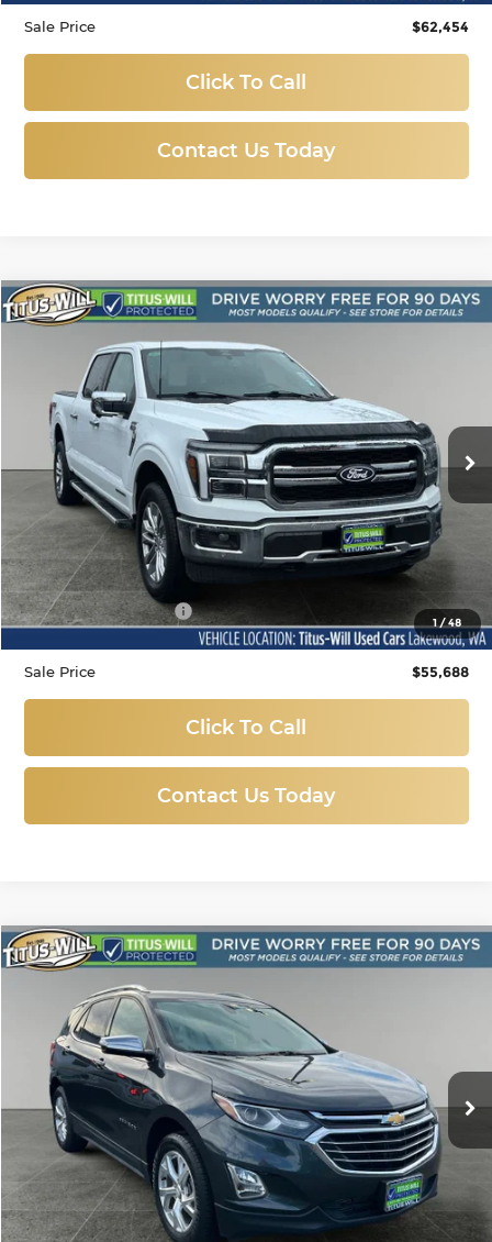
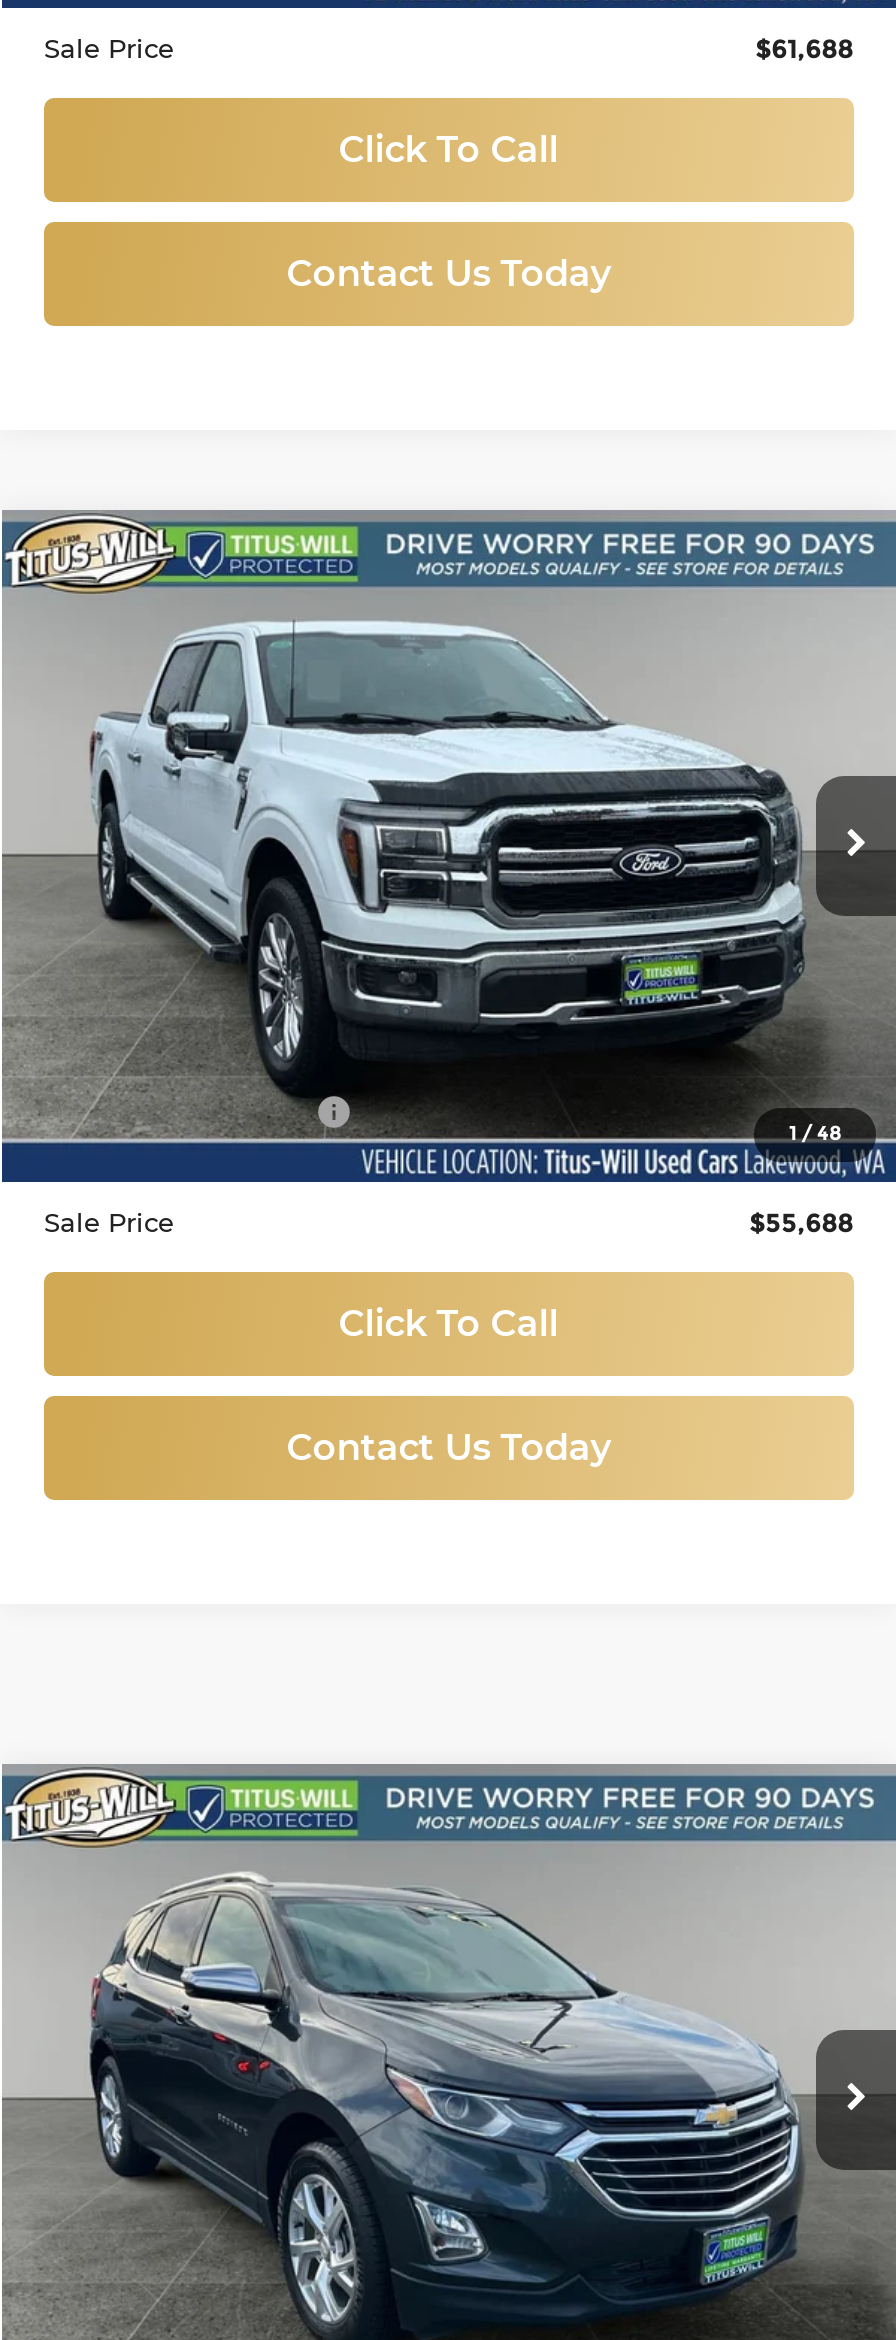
- $62,454
+ $61,688
